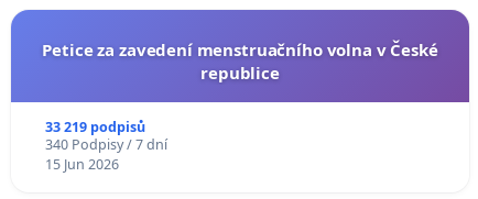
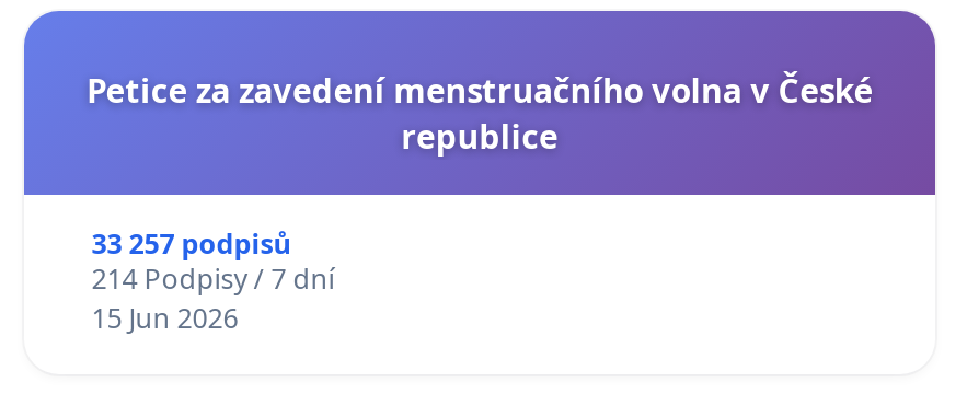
- 33 219 podpisů
+ 33 257 podpisů

- 340 Podpisy / 7 dní
+ 214 Podpisy / 7 dní
